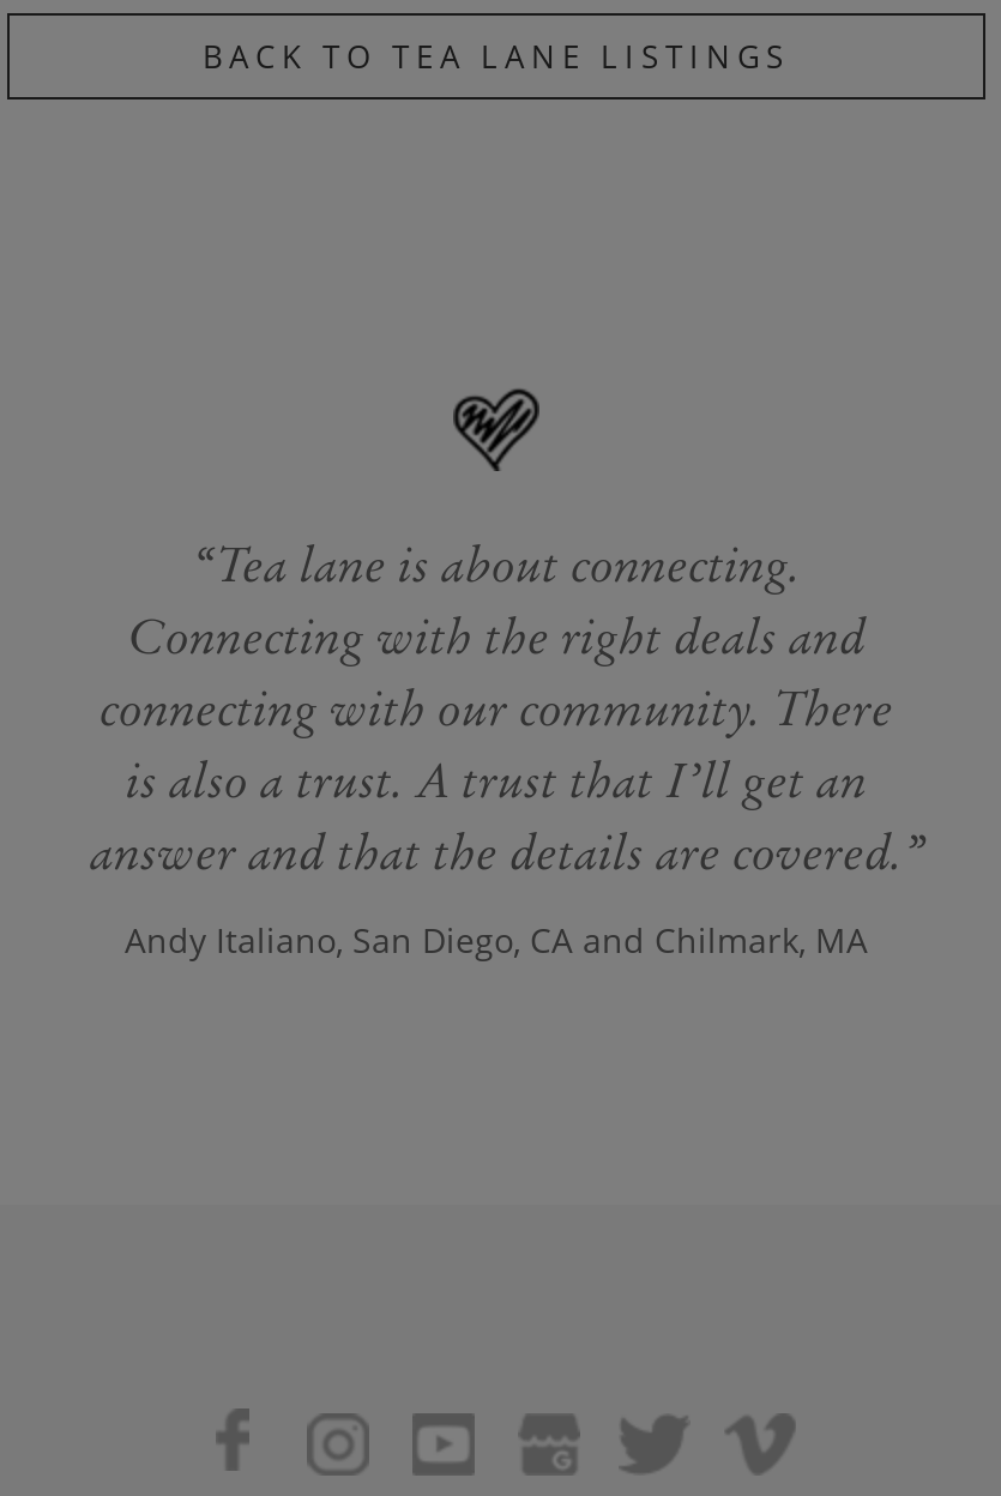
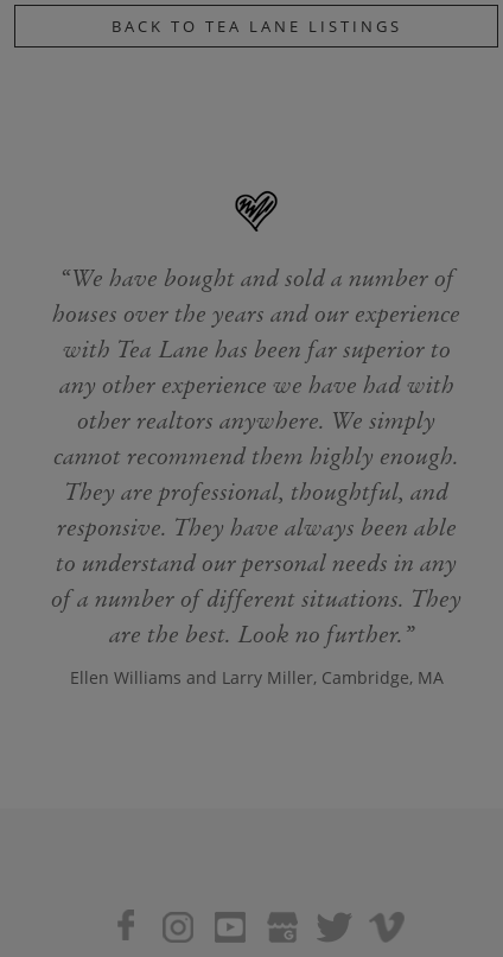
- Tea lane is about connecting.
- Connecting with the right deals and
- connecting with our community. There
- is also a trust. A trust that I’ll get an
- answer and that the details are covered.
- Andy Italiano, San Diego, CA and Chilmark, MA
+ We have bought and sold a number of
+ houses over the years and our experience
+ with Tea Lane has been far superior to
+ any other experience we have had with
+ other realtors anywhere. We simply
+ cannot recommend them highly enough.
+ They are professional, thoughtful, and
+ responsive. They have always been able
+ to understand our personal needs in any
+ of a number of different situations. They
+ are the best. Look no further.
+ Ellen Williams and Larry Miller, Cambridge, MA
